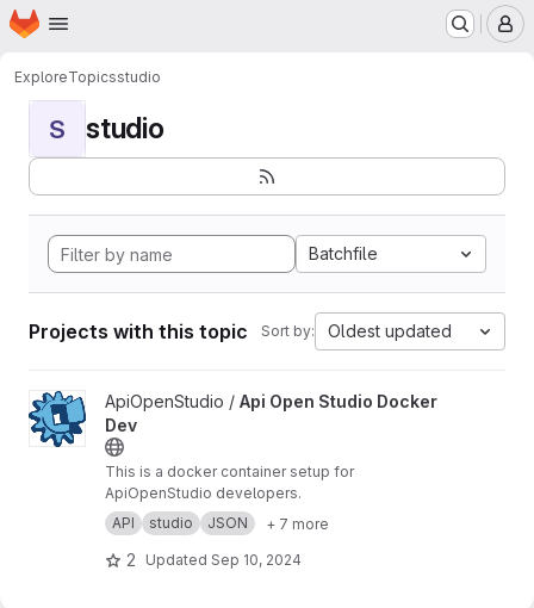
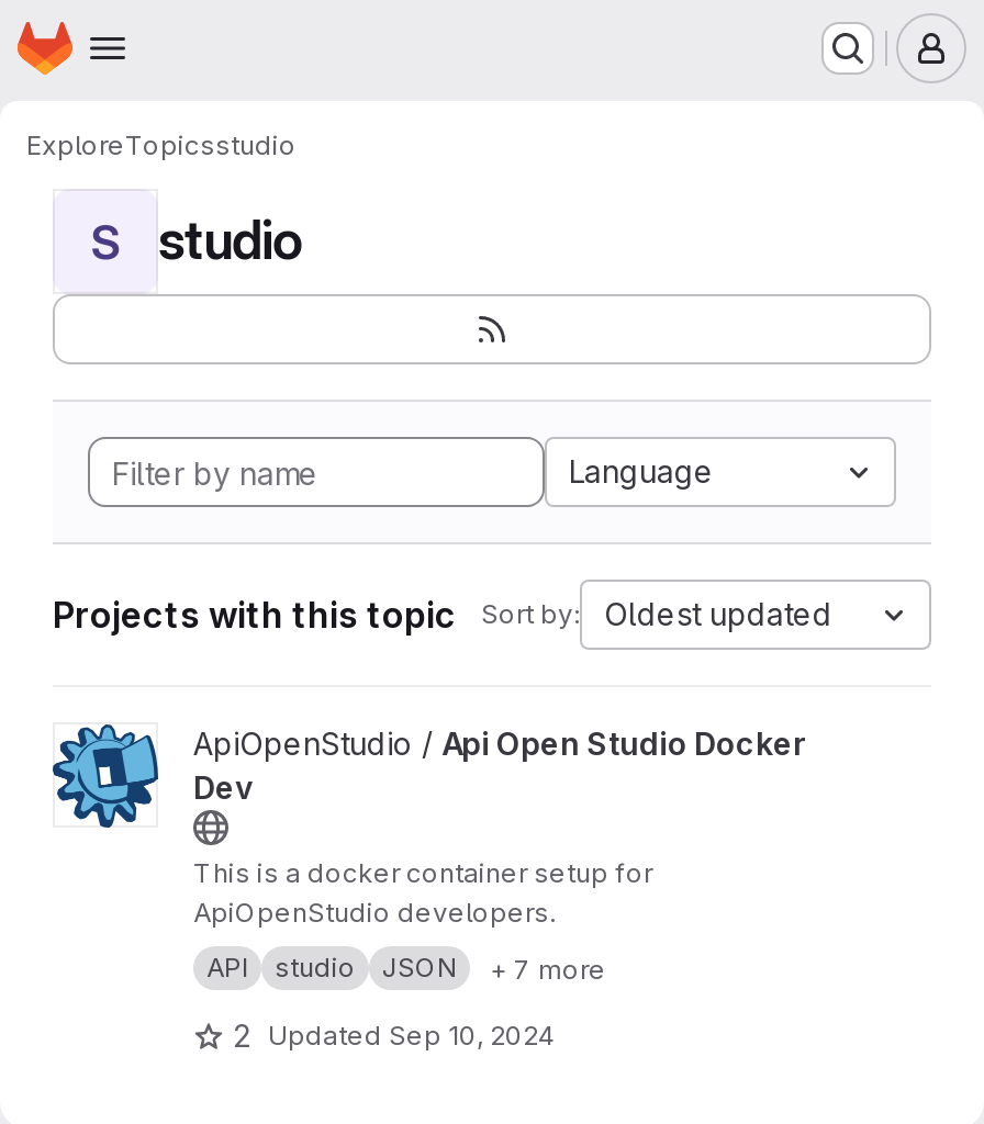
- Batchfile
+ Language
